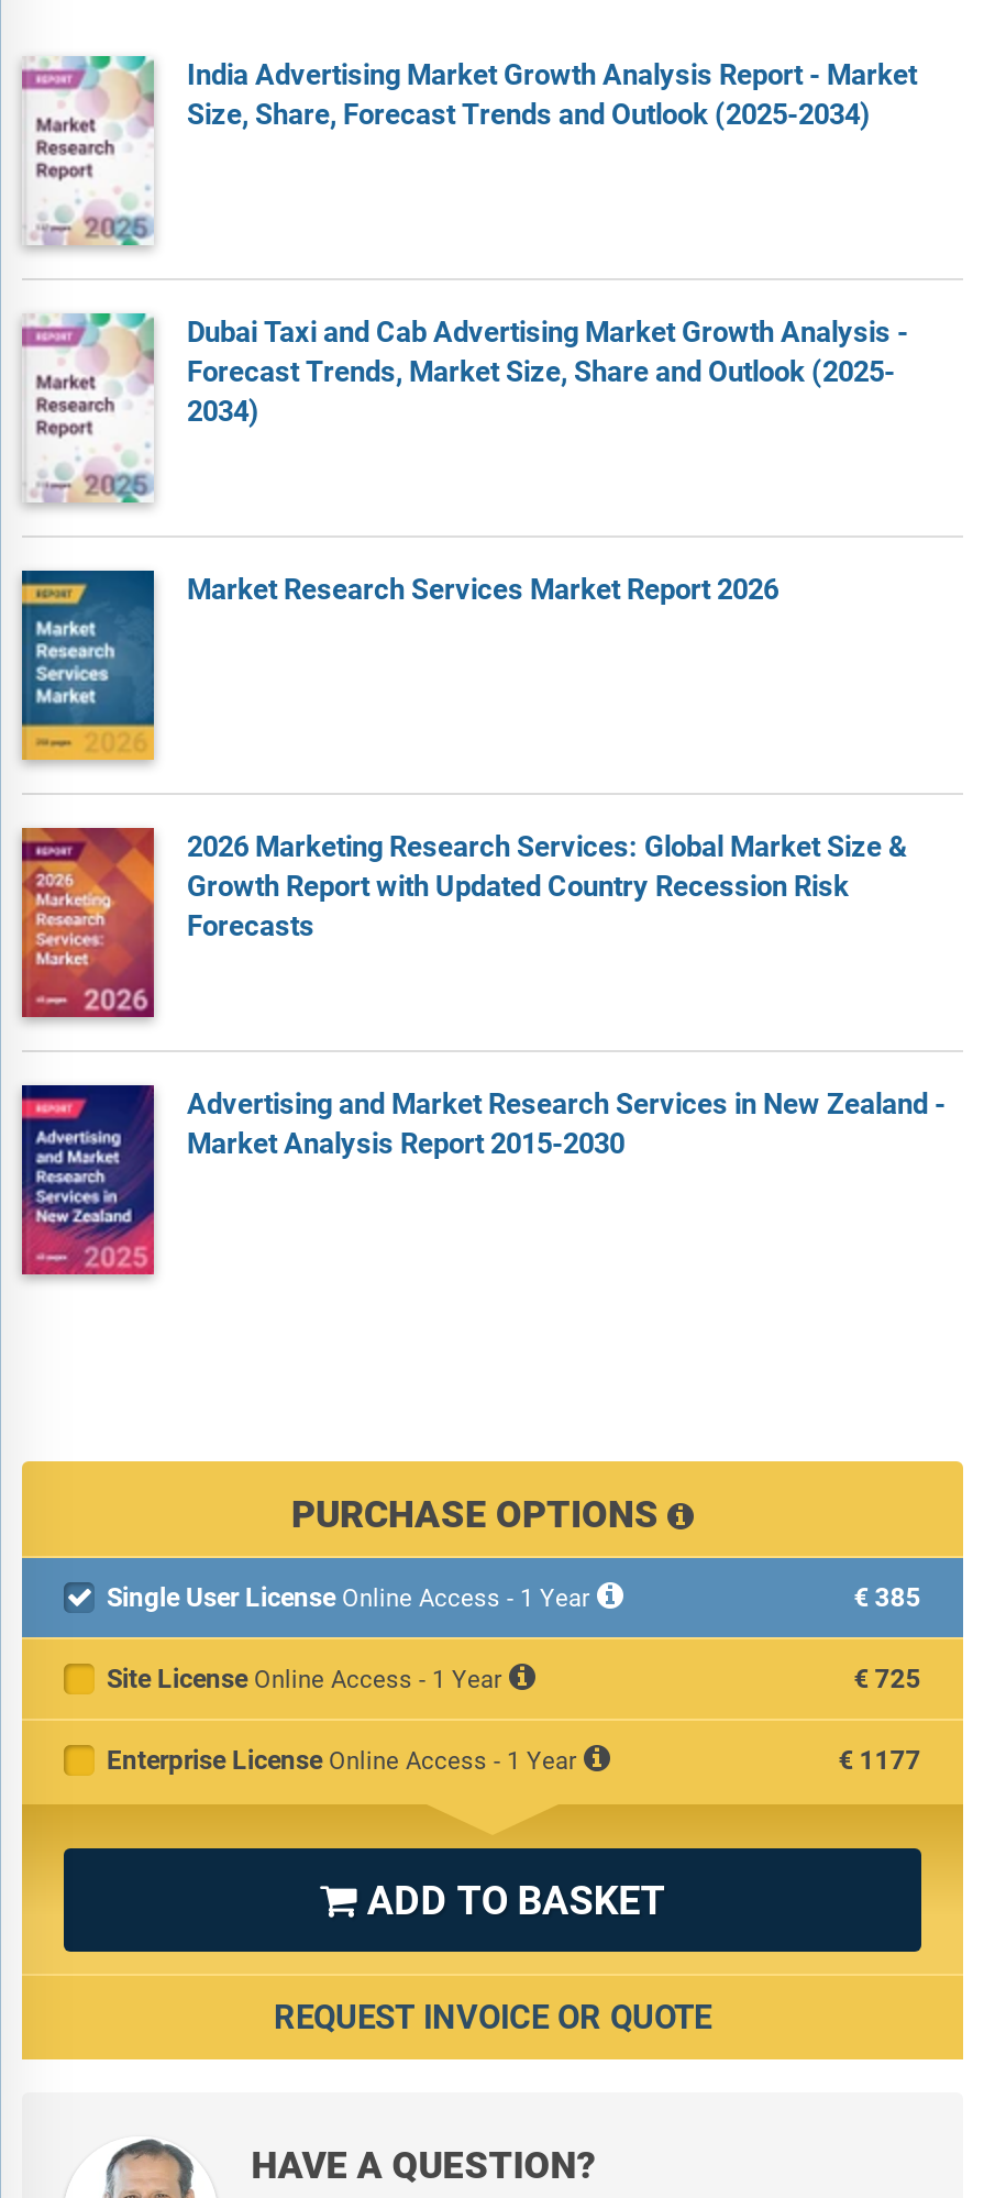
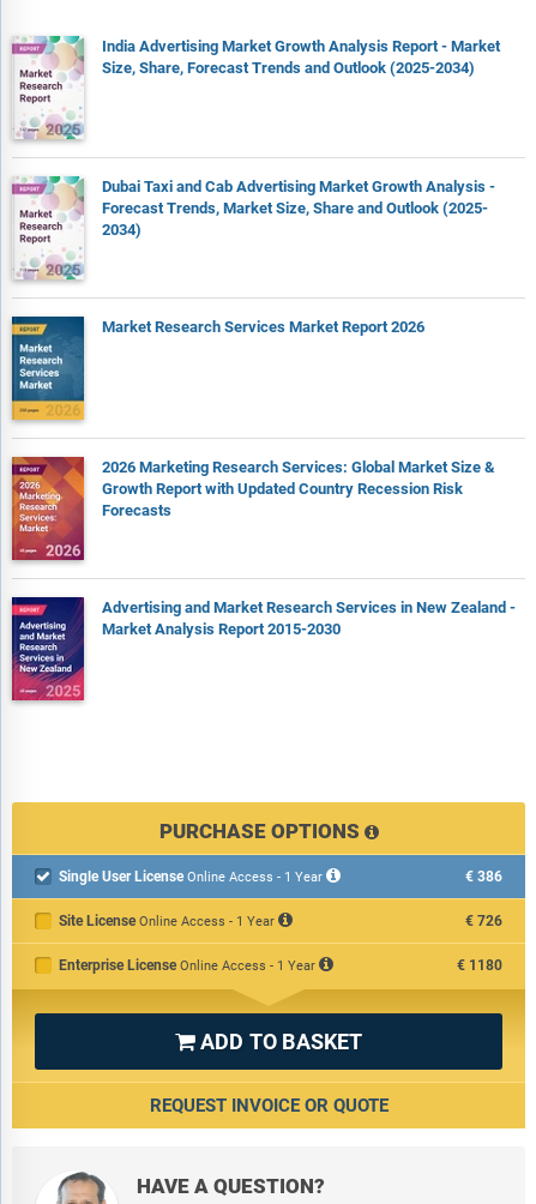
- €385
+ €386

- €725
+ €726

- €1177
+ €1180
